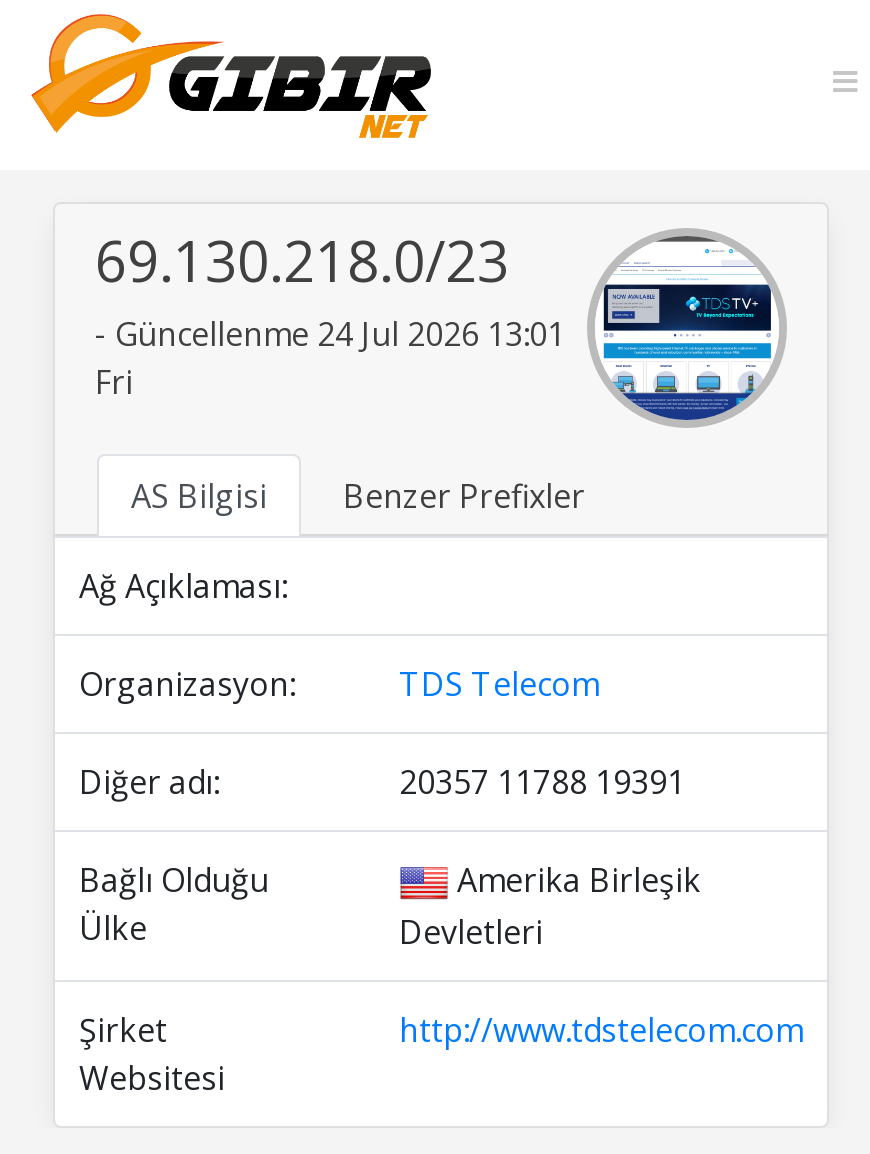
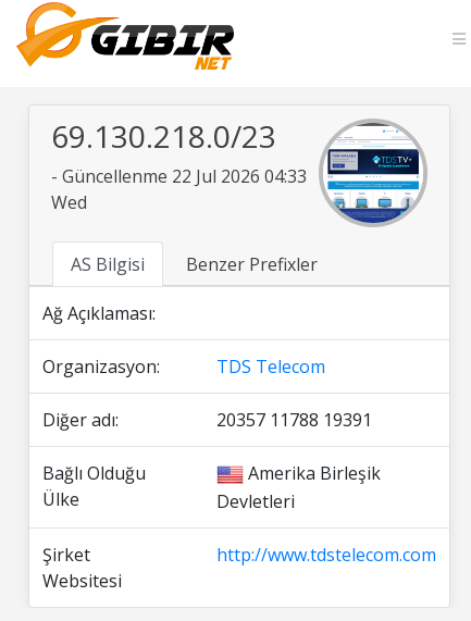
- - Güncellenme 24 Jul 2026 13:01
- Fri
+ - Güncellenme 22 Jul 2026 04:33
+ Wed
